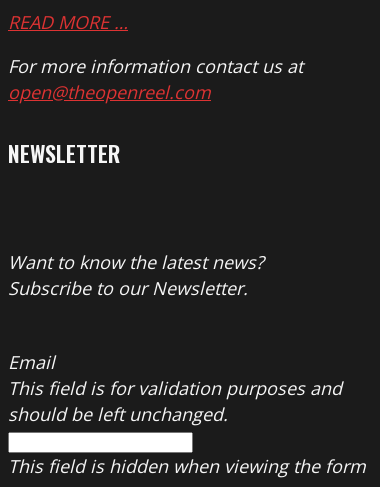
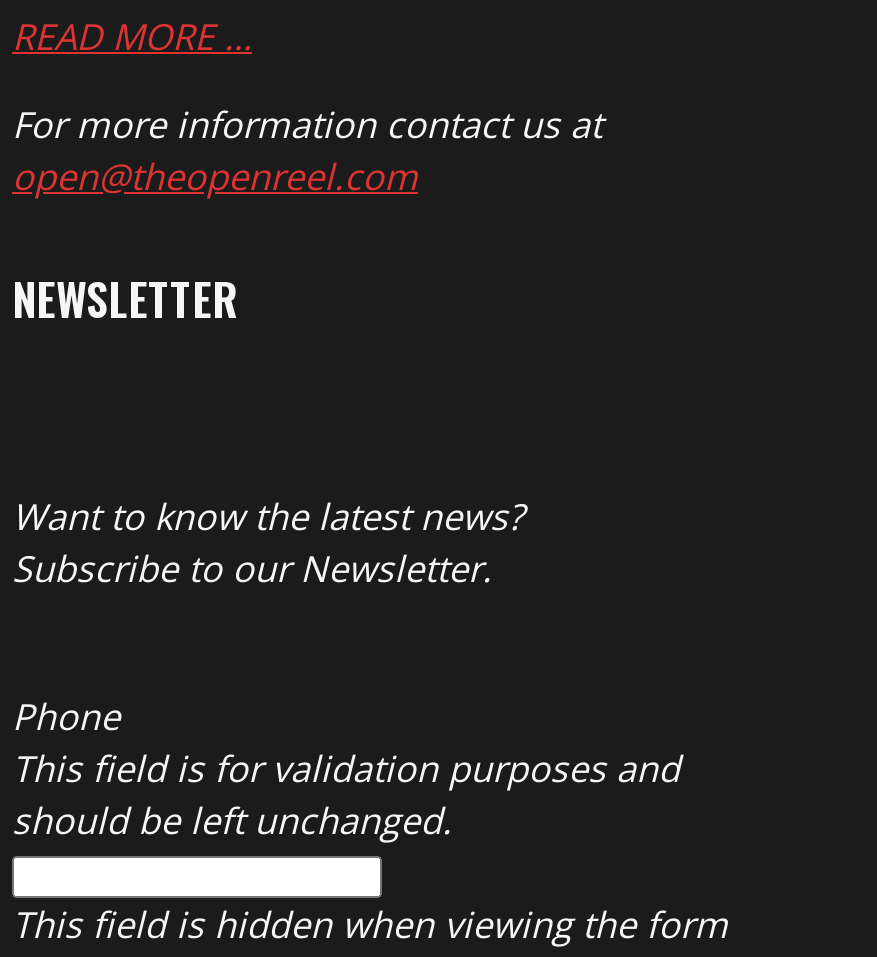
- Email
+ Phone
